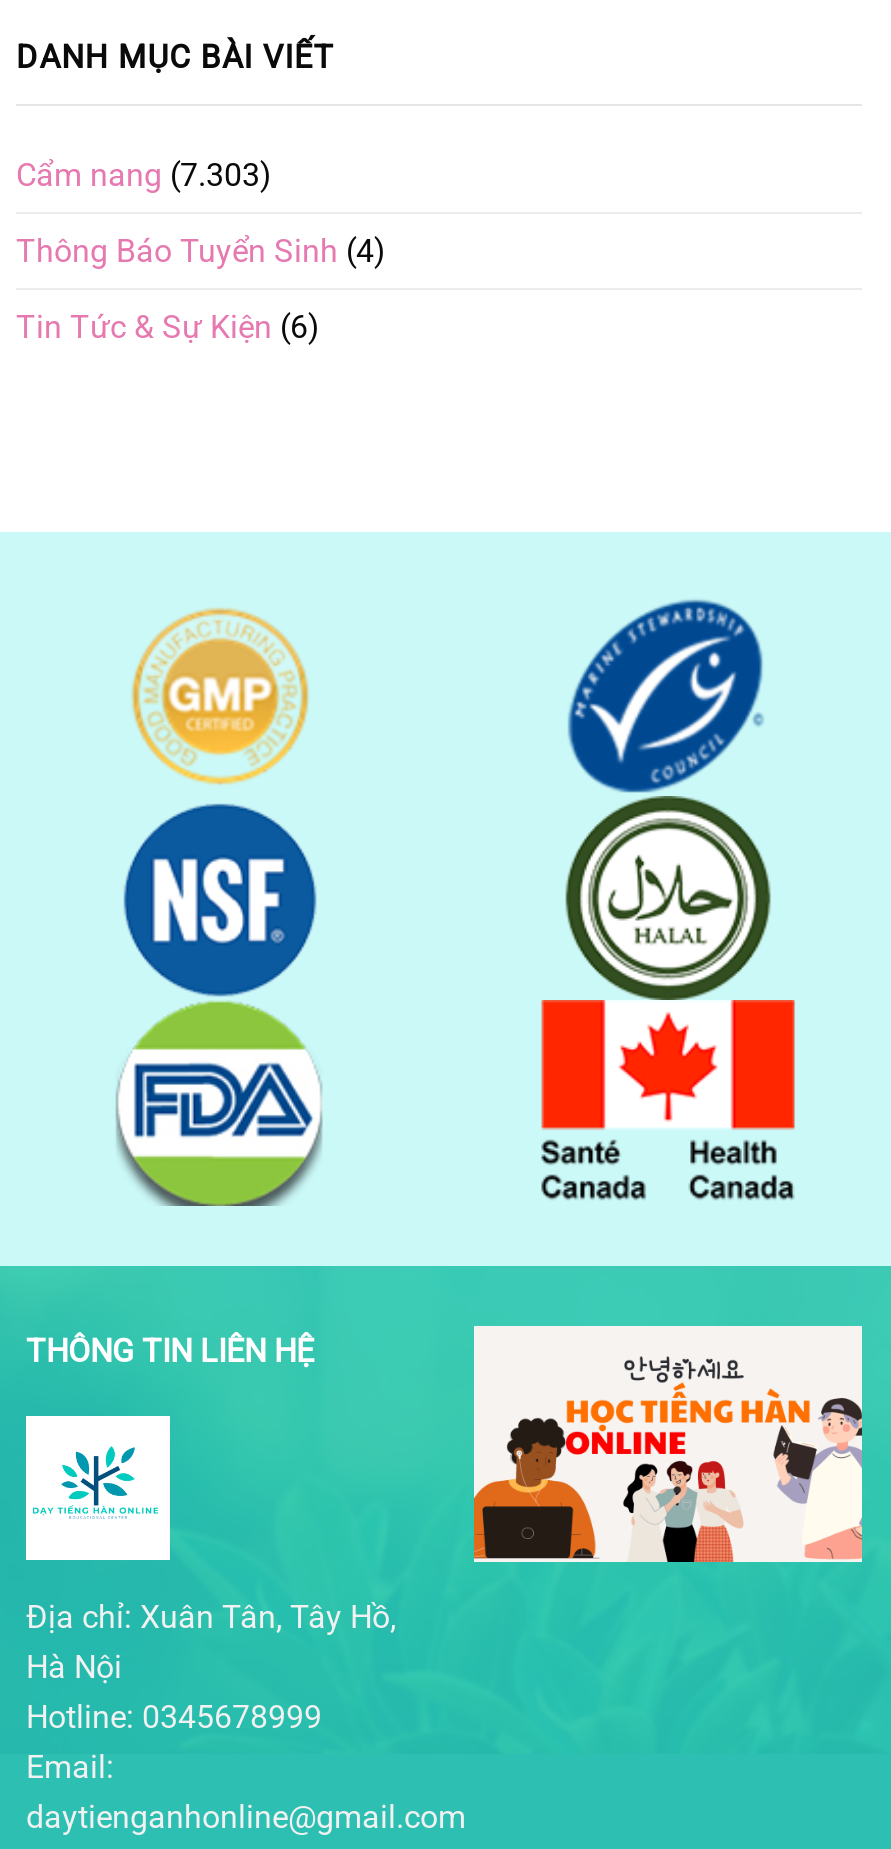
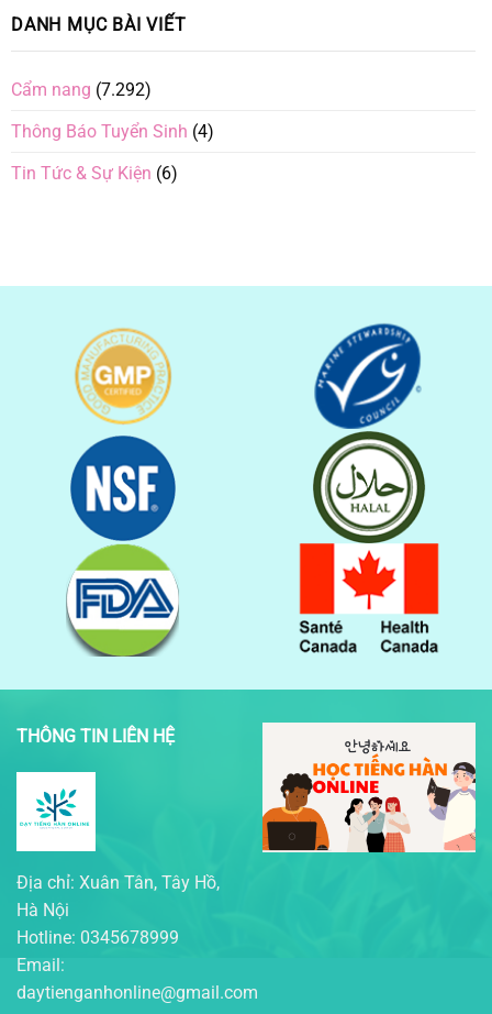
- Cẩm nang (7.303)
+ Cẩm nang (7.292)
